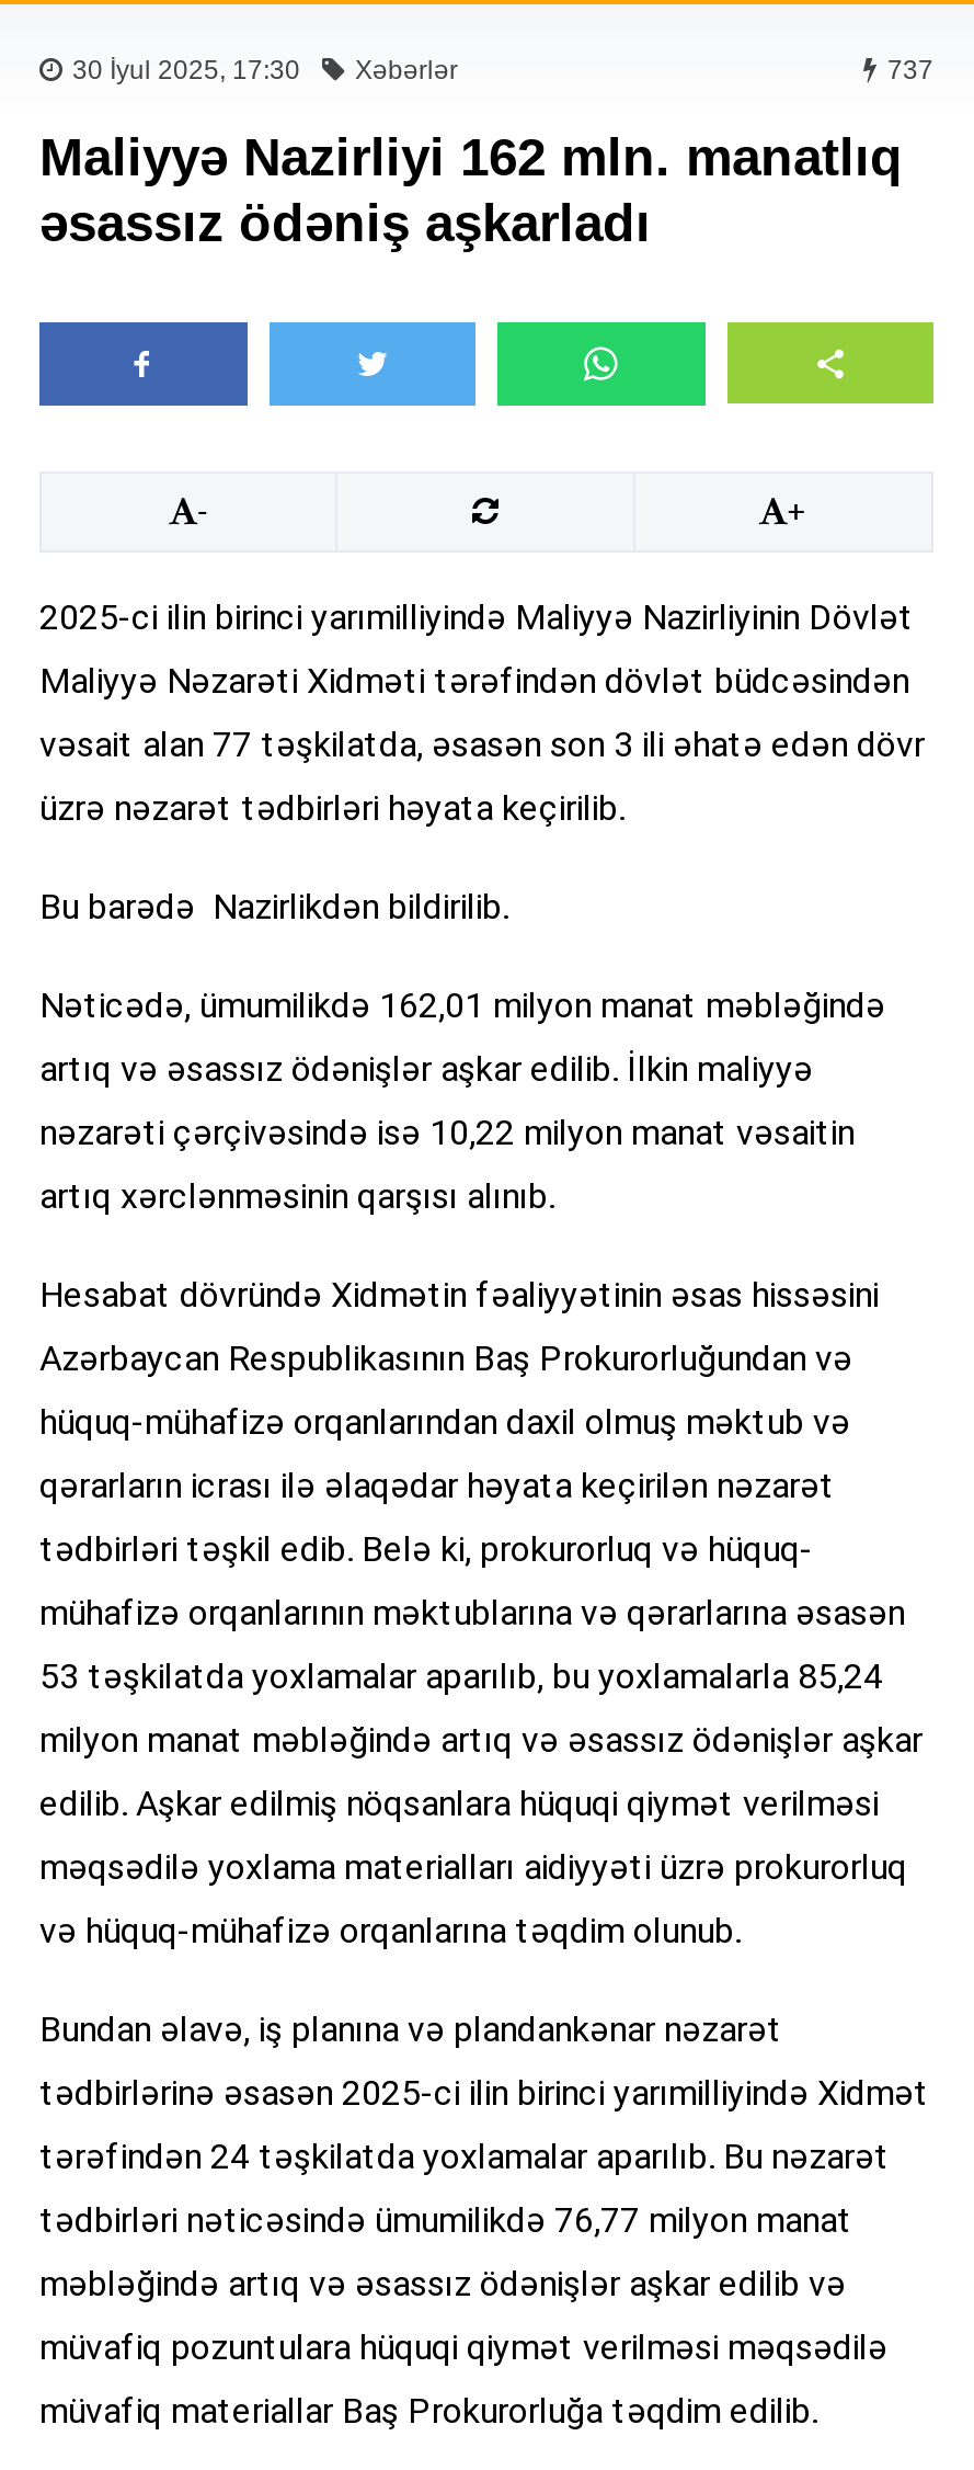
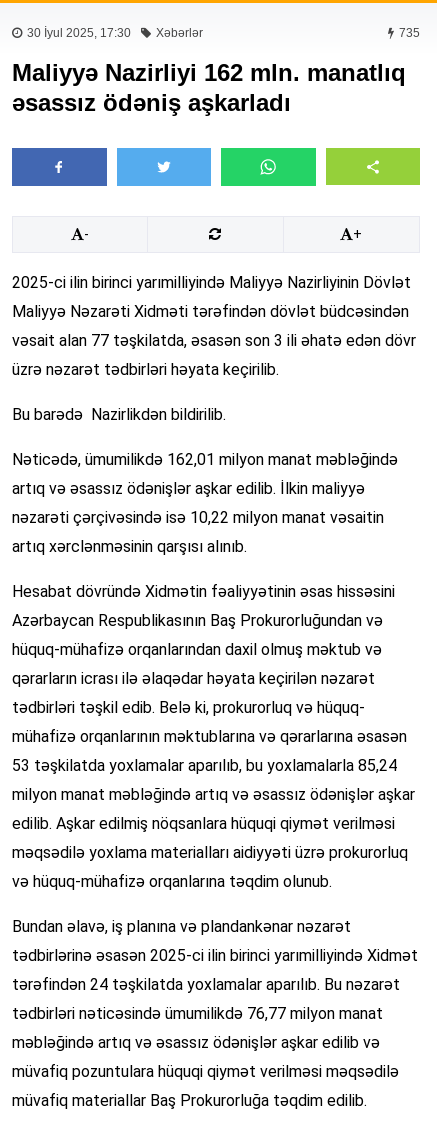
- 737
+ 735
